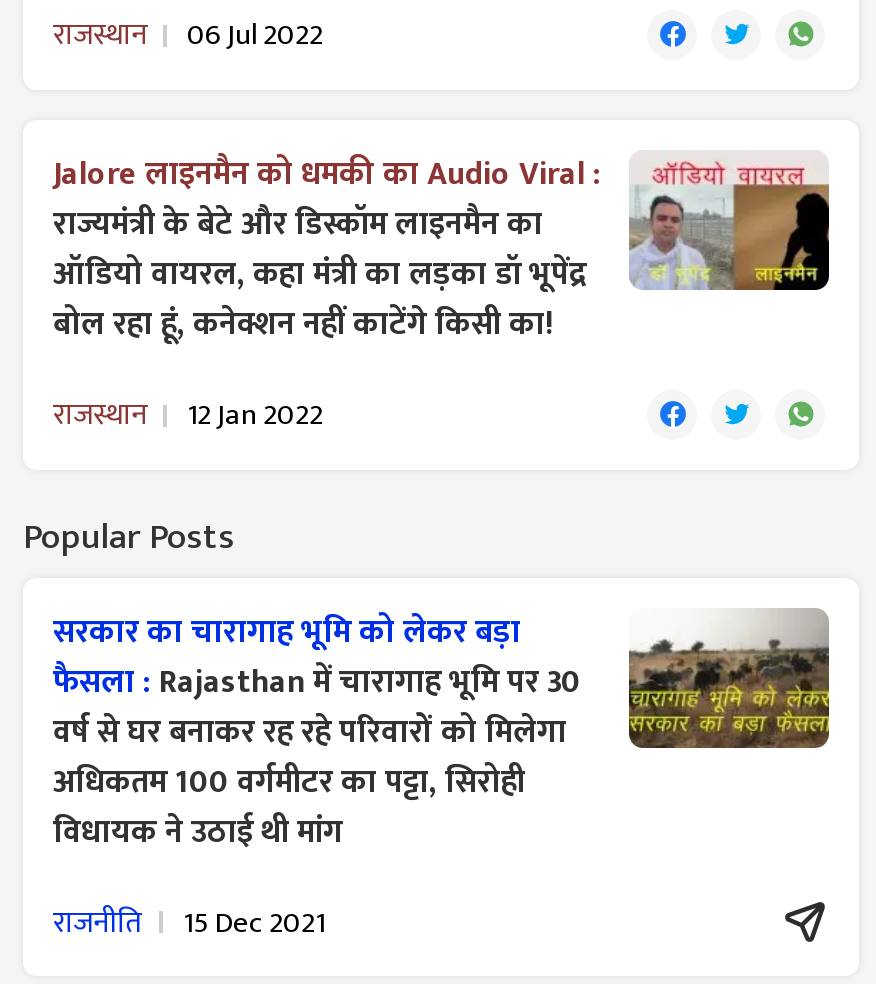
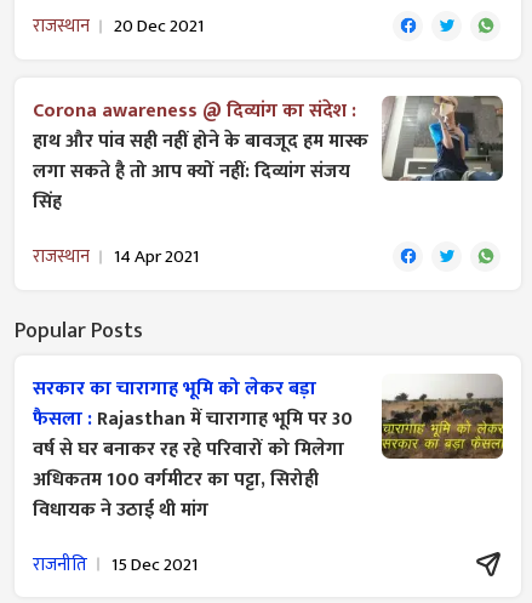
- राजस्थान 06 Jul 2022
+ राजस्थान 20 Dec 2021

- [image]
- Jalore लाइनमैन को धमकी का Audio Viral :
- राज्यमंत्री के बेटे और डिस्कॉम लाइनमैन का
- ऑडियो वायरल, कहा मंत्री का लड़का डॉ भूपेंद्र
- बोल रहा हूं, कनेक्शन नहीं काटेंगे किसी का!
+ [image]
+ Corona awareness @ दिव्यांग का संदेश :
+ हाथ और पांव सही नहीं होने के बावजूद हम मास्क
+ लगा सकते है तो आप क्यों नहीं: दिव्यांग संजय
+ सिंह

- राजस्थान 12 Jan 2022
+ राजस्थान 14 Apr 2021
